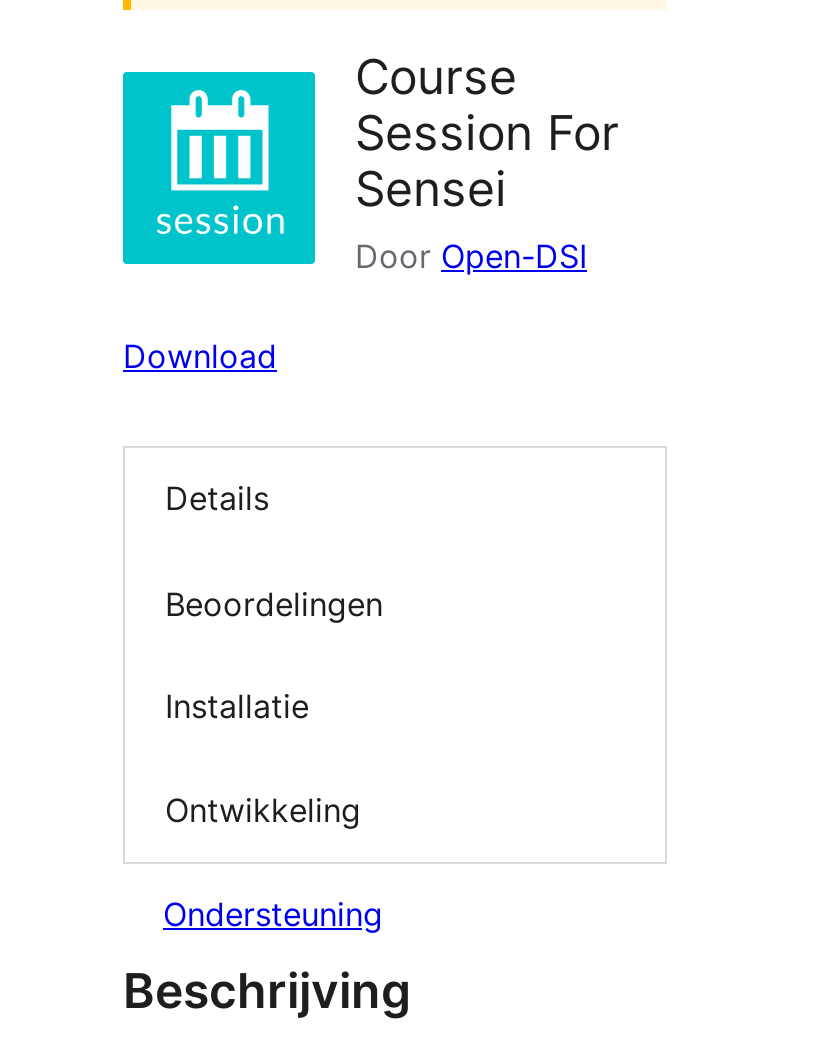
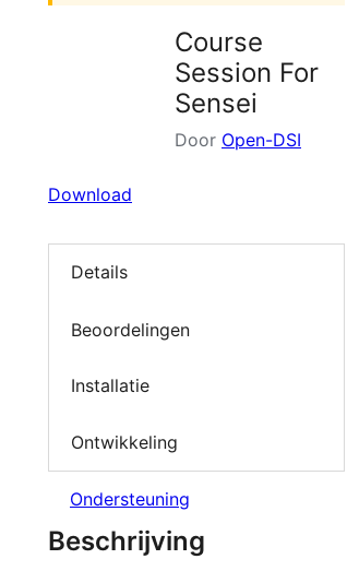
- [image]
